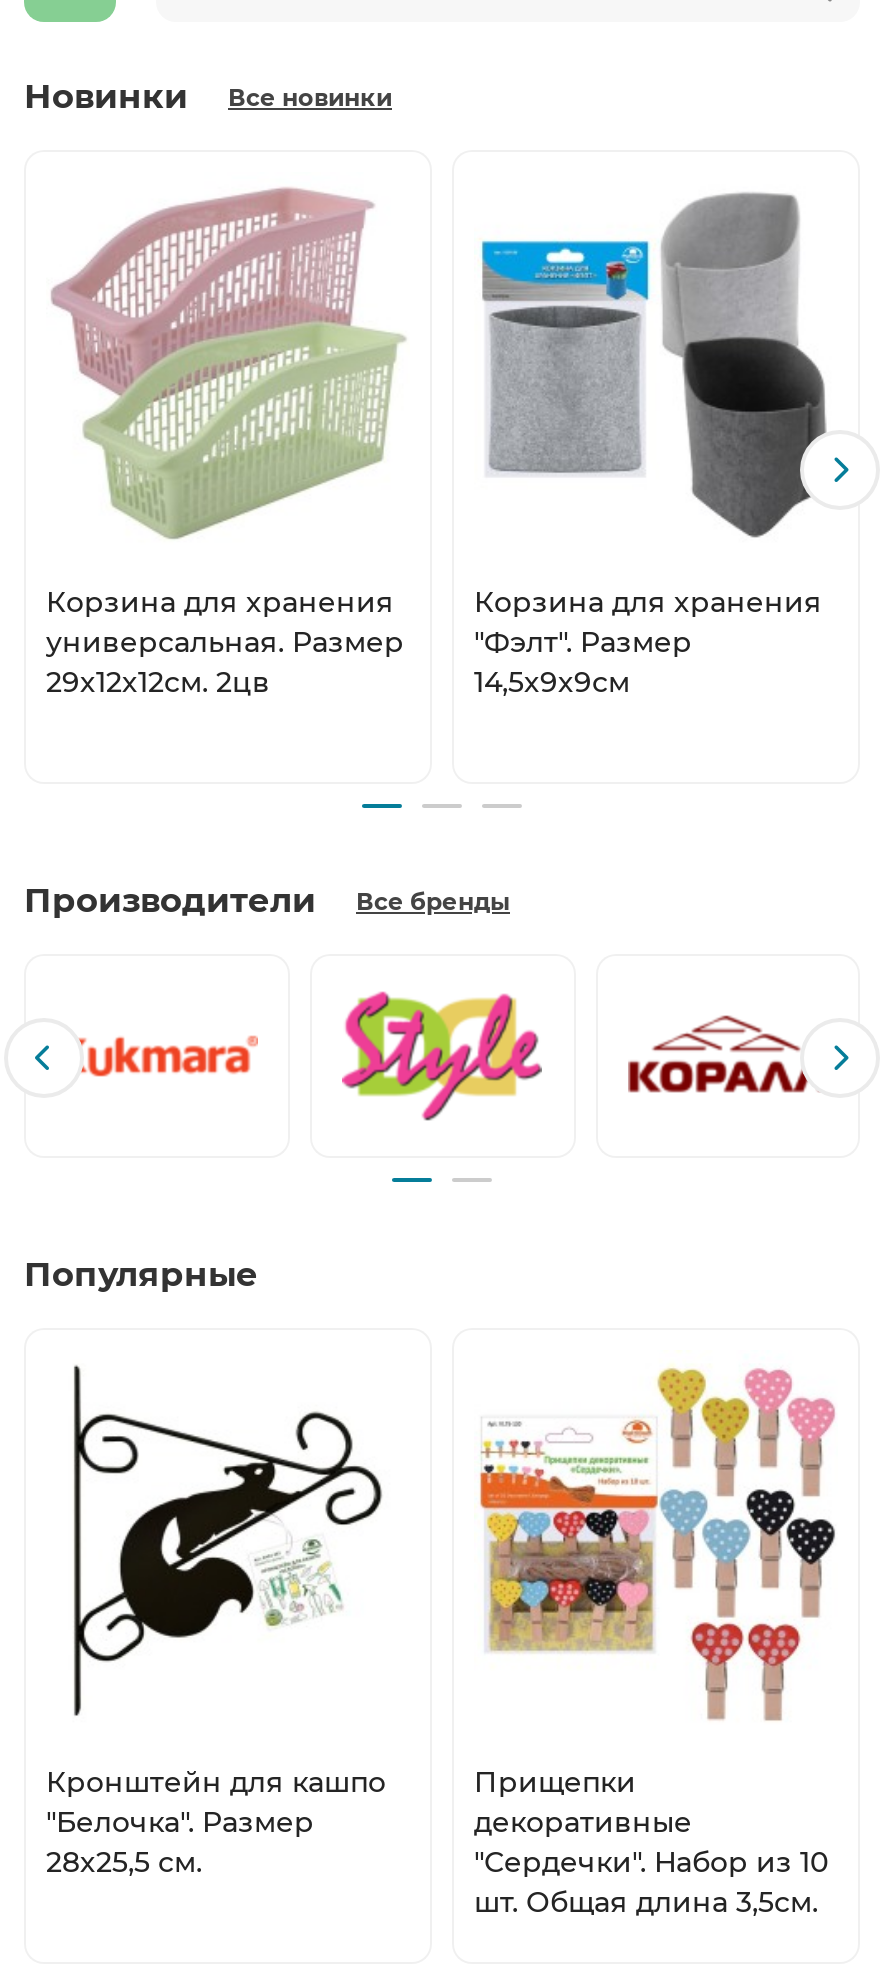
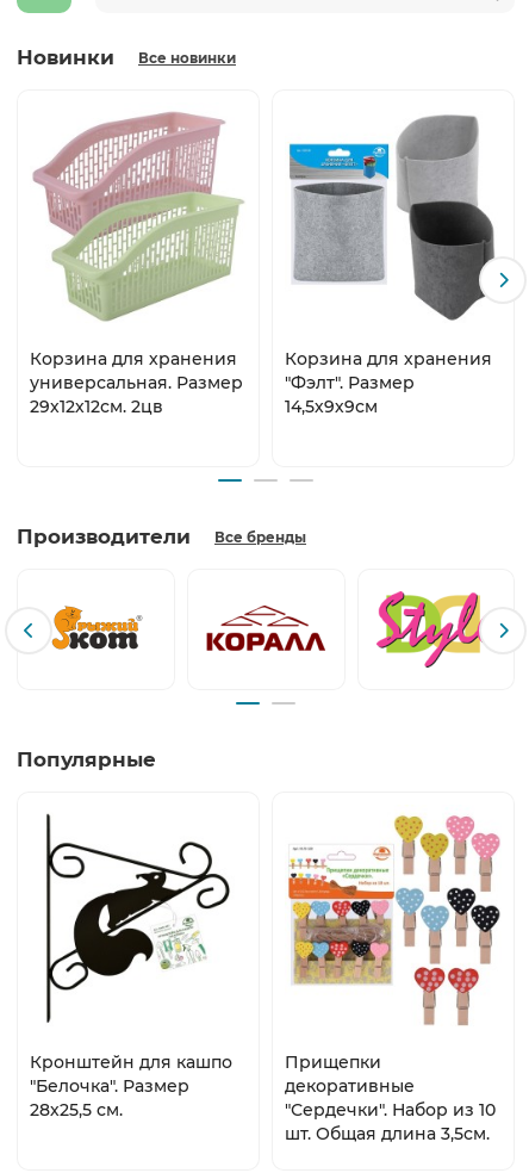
- [image]
+ [image]

- [image]
+ [image]

- [image]
+ [image]
